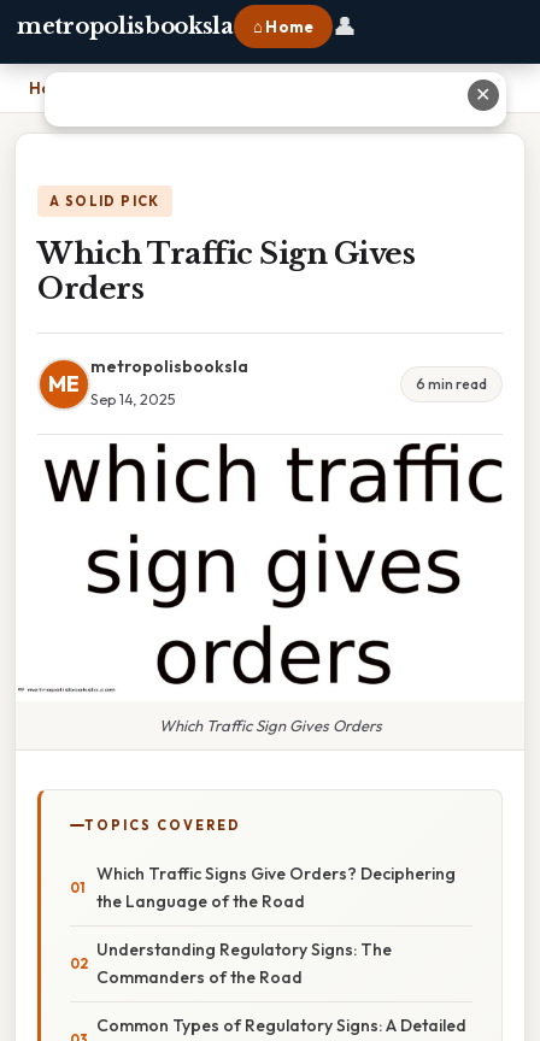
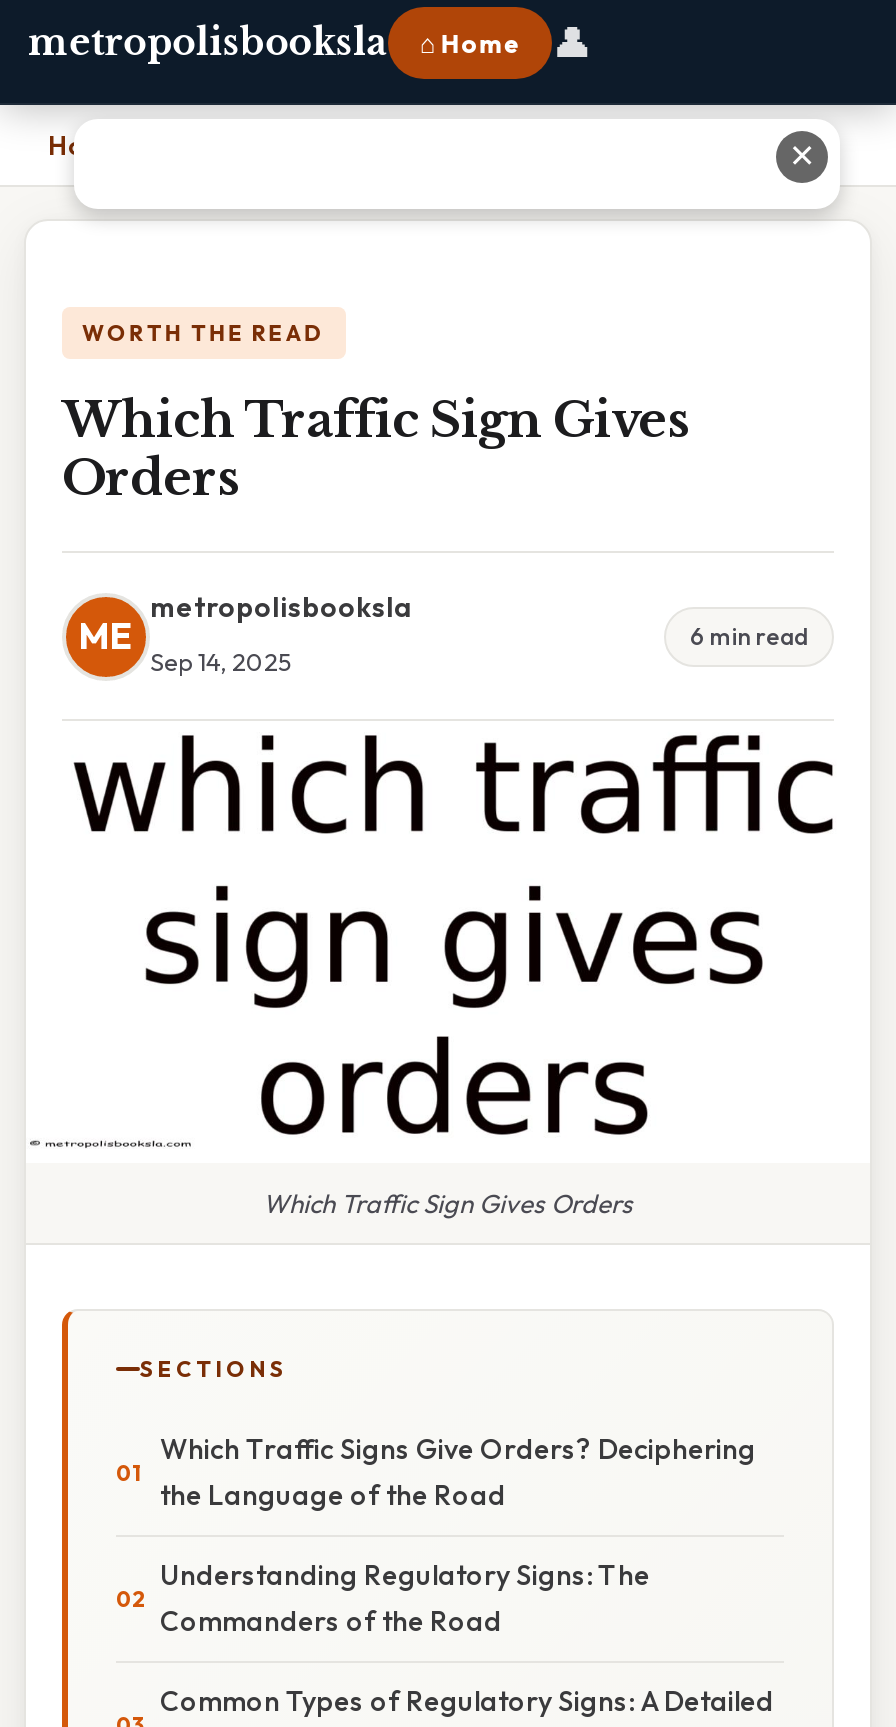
- A SOLID PICK
+ WORTH THE READ

- TOPICS COVERED
+ SECTIONS
